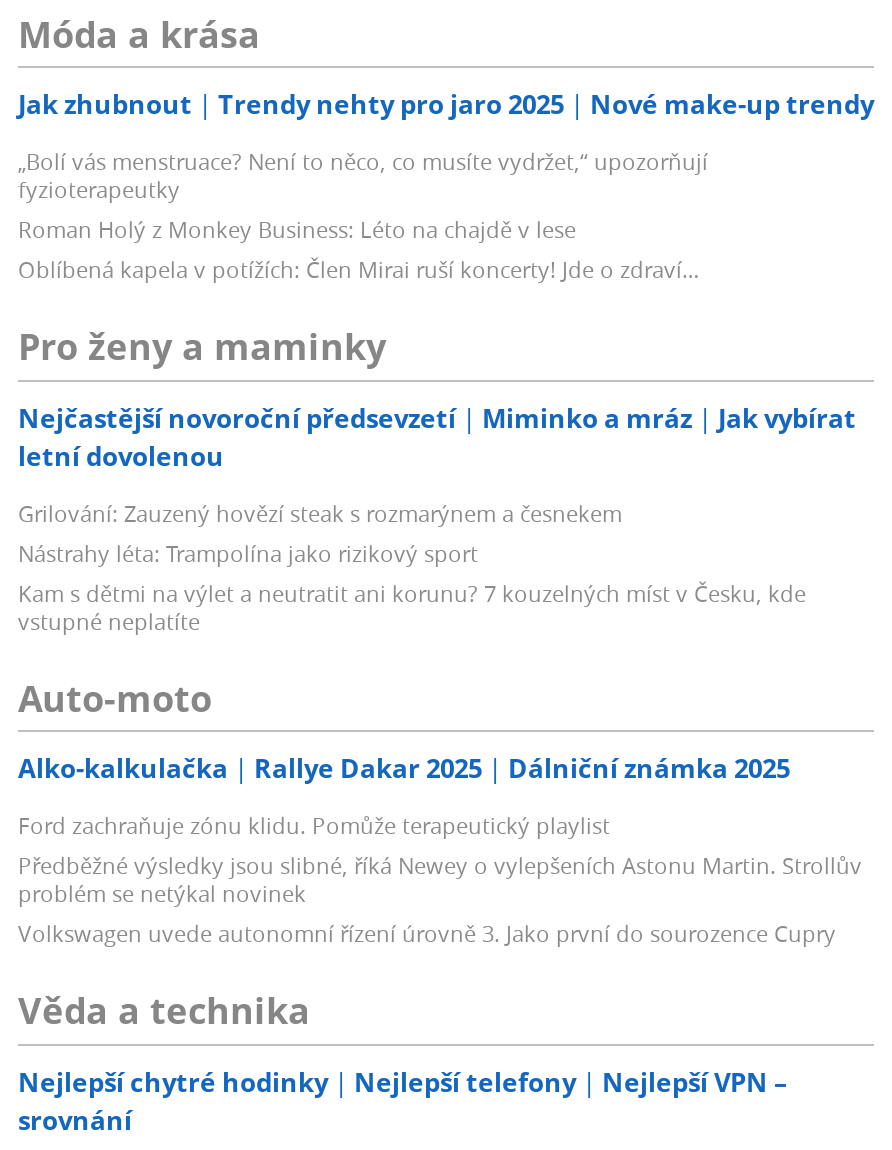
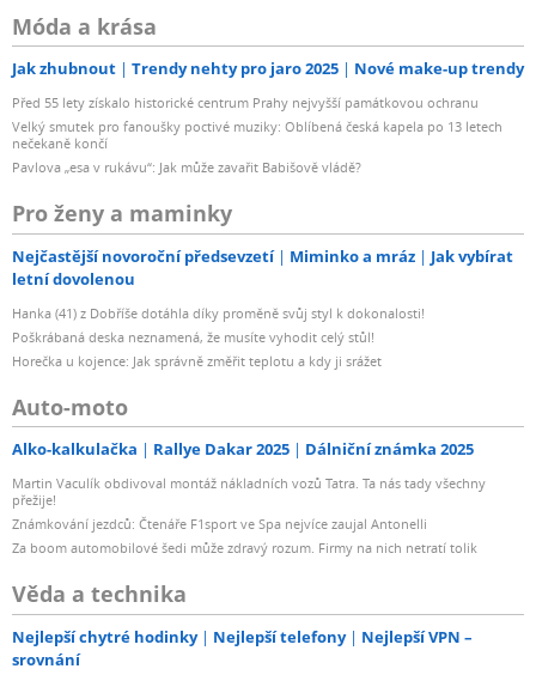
- „Bolí vás menstruace? Není to něco, co musíte vydržet,“ upozorňují
- fyzioterapeutky
- Roman Holý z Monkey Business: Léto na chajdě v lese
- Oblíbená kapela v potížích: Člen Mirai ruší koncerty! Jde o zdraví…
+ Před 55 lety získalo historické centrum Prahy nejvyšší památkovou ochranu
+ Velký smutek pro fanoušky poctivé muziky: Oblíbená česká kapela po 13 letech
+ nečekaně končí
+ Pavlova „esa v rukávu“: Jak může zavařit Babišově vládě?

- Grilování: Zauzený hovězí steak s rozmarýnem a česnekem
- Nástrahy léta: Trampolína jako rizikový sport
- Kam s dětmi na výlet a neutratit ani korunu? 7 kouzelných míst v Česku, kde
- vstupné neplatíte
+ Hanka (41) z Dobříše dotáhla díky proměně svůj styl k dokonalosti!
+ Poškrábaná deska neznamená, že musíte vyhodit celý stůl!
+ Horečka u kojence: Jak správně změřit teplotu a kdy ji srážet

- Ford zachraňuje zónu klidu. Pomůže terapeutický playlist
- Předběžné výsledky jsou slibné, říká Newey o vylepšeních Astonu Martin. Strollův
- problém se netýkal novinek
- Volkswagen uvede autonomní řízení úrovně 3. Jako první do sourozence Cupry
+ Martin Vaculík obdivoval montáž nákladních vozů Tatra. Ta nás tady všechny
+ přežije!
+ Známkování jezdců: Čtenáře F1sport ve Spa nejvíce zaujal Antonelli
+ Za boom automobilové šedi může zdravý rozum. Firmy na nich netratí tolik
